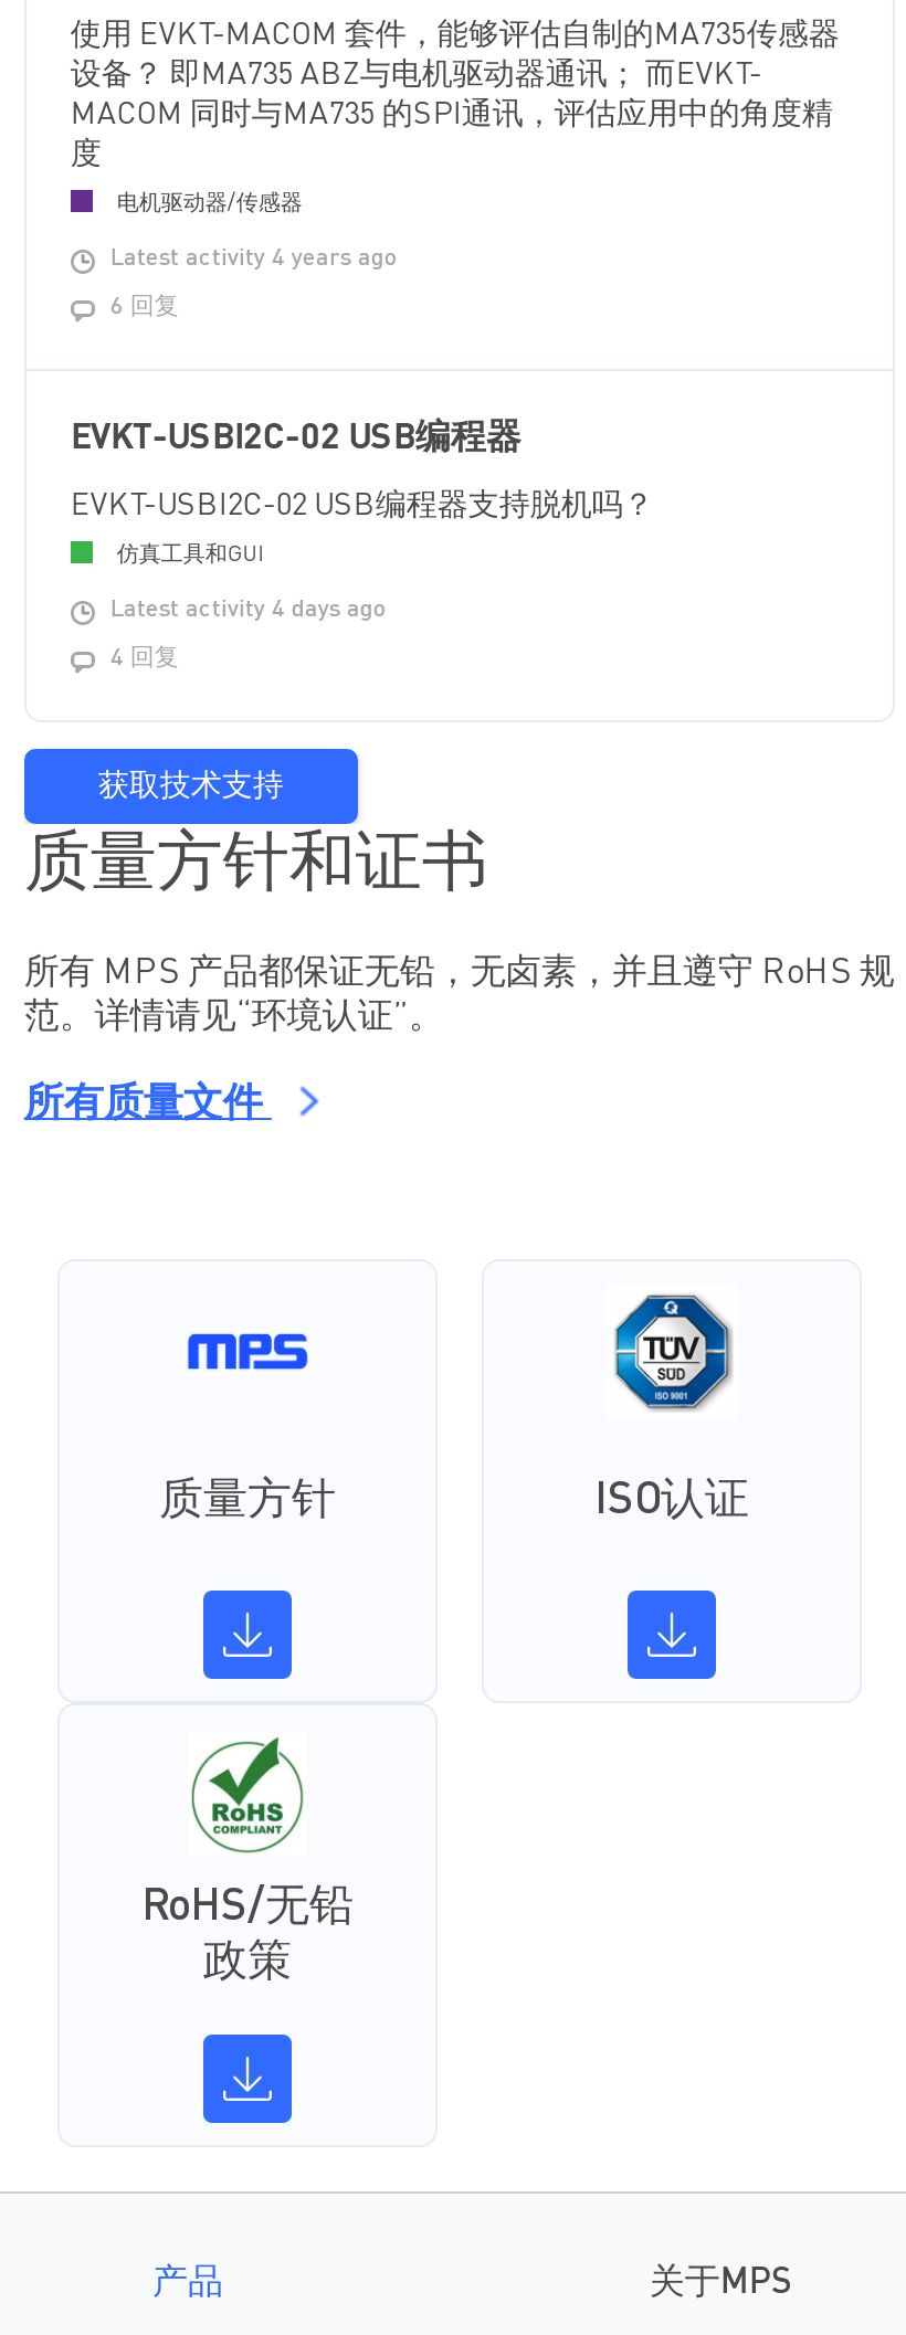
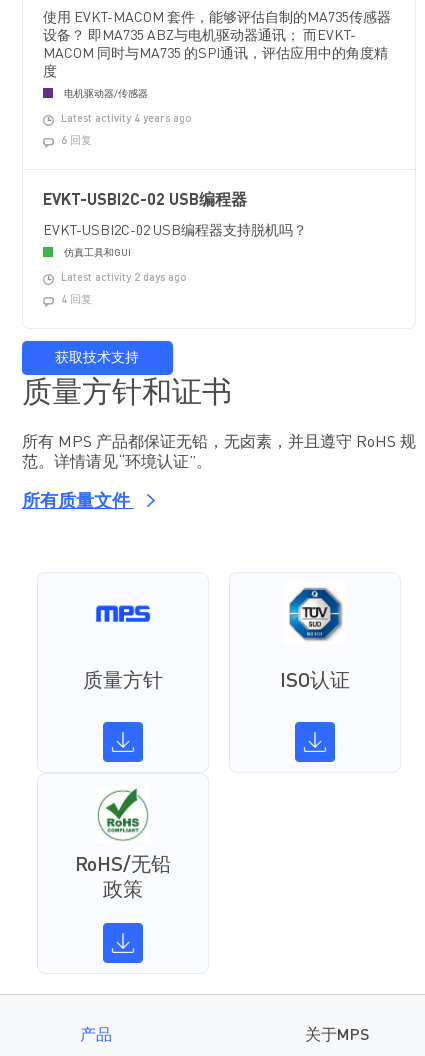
- Latest activity 4 days ago
+ Latest activity 2 days ago
